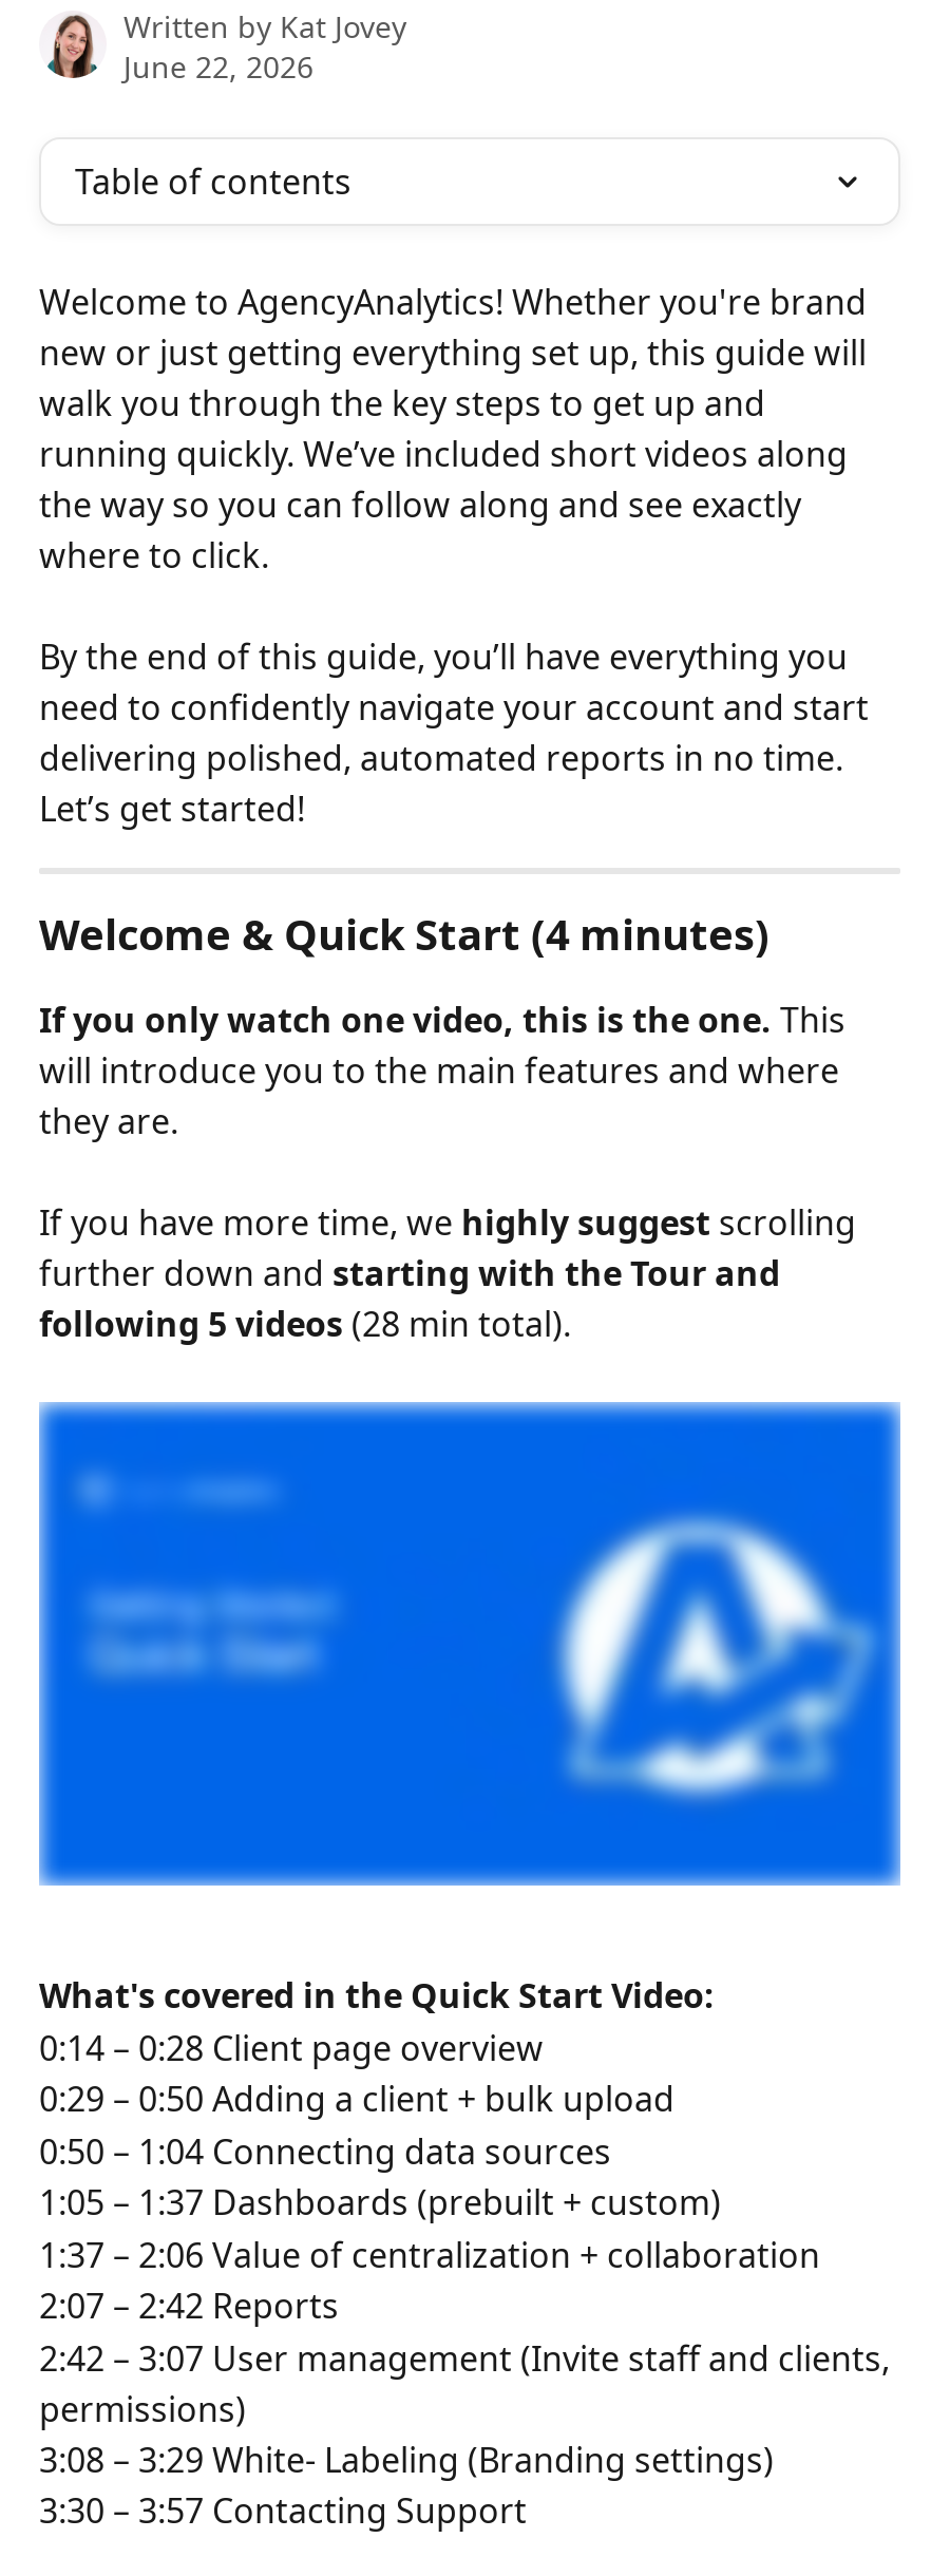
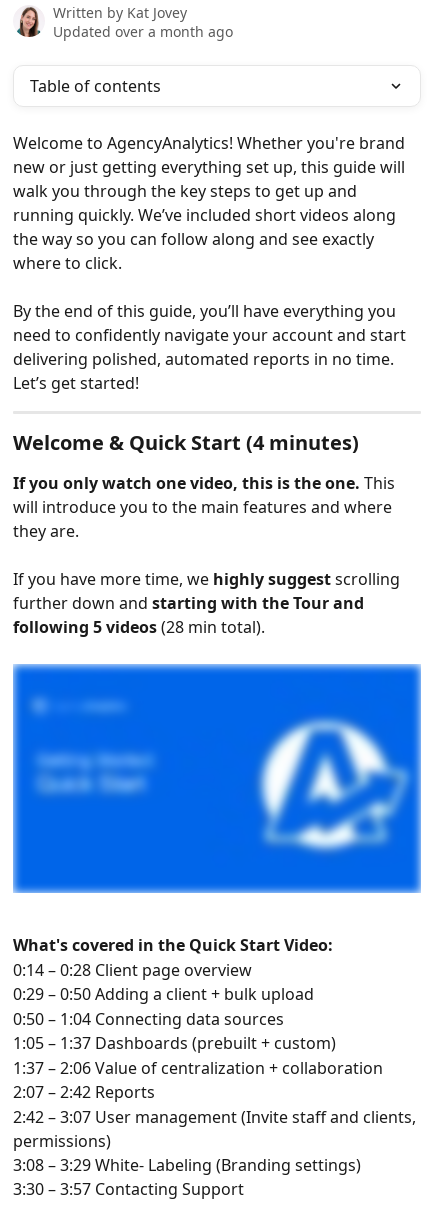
- June 22, 2026
+ Updated over a month ago
